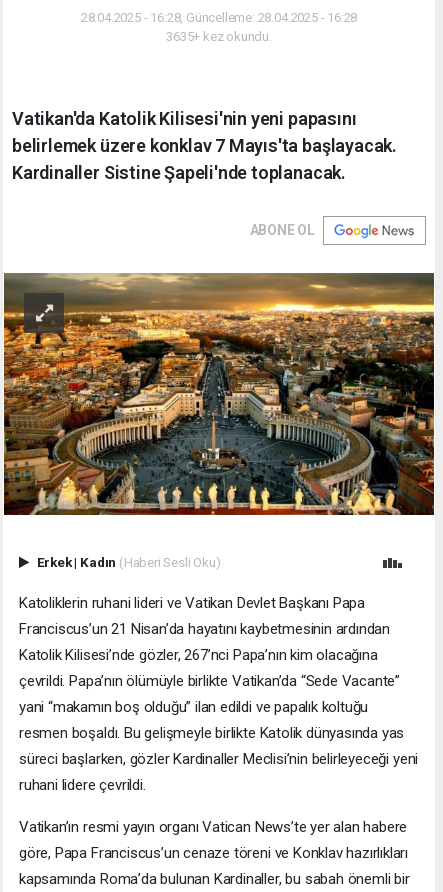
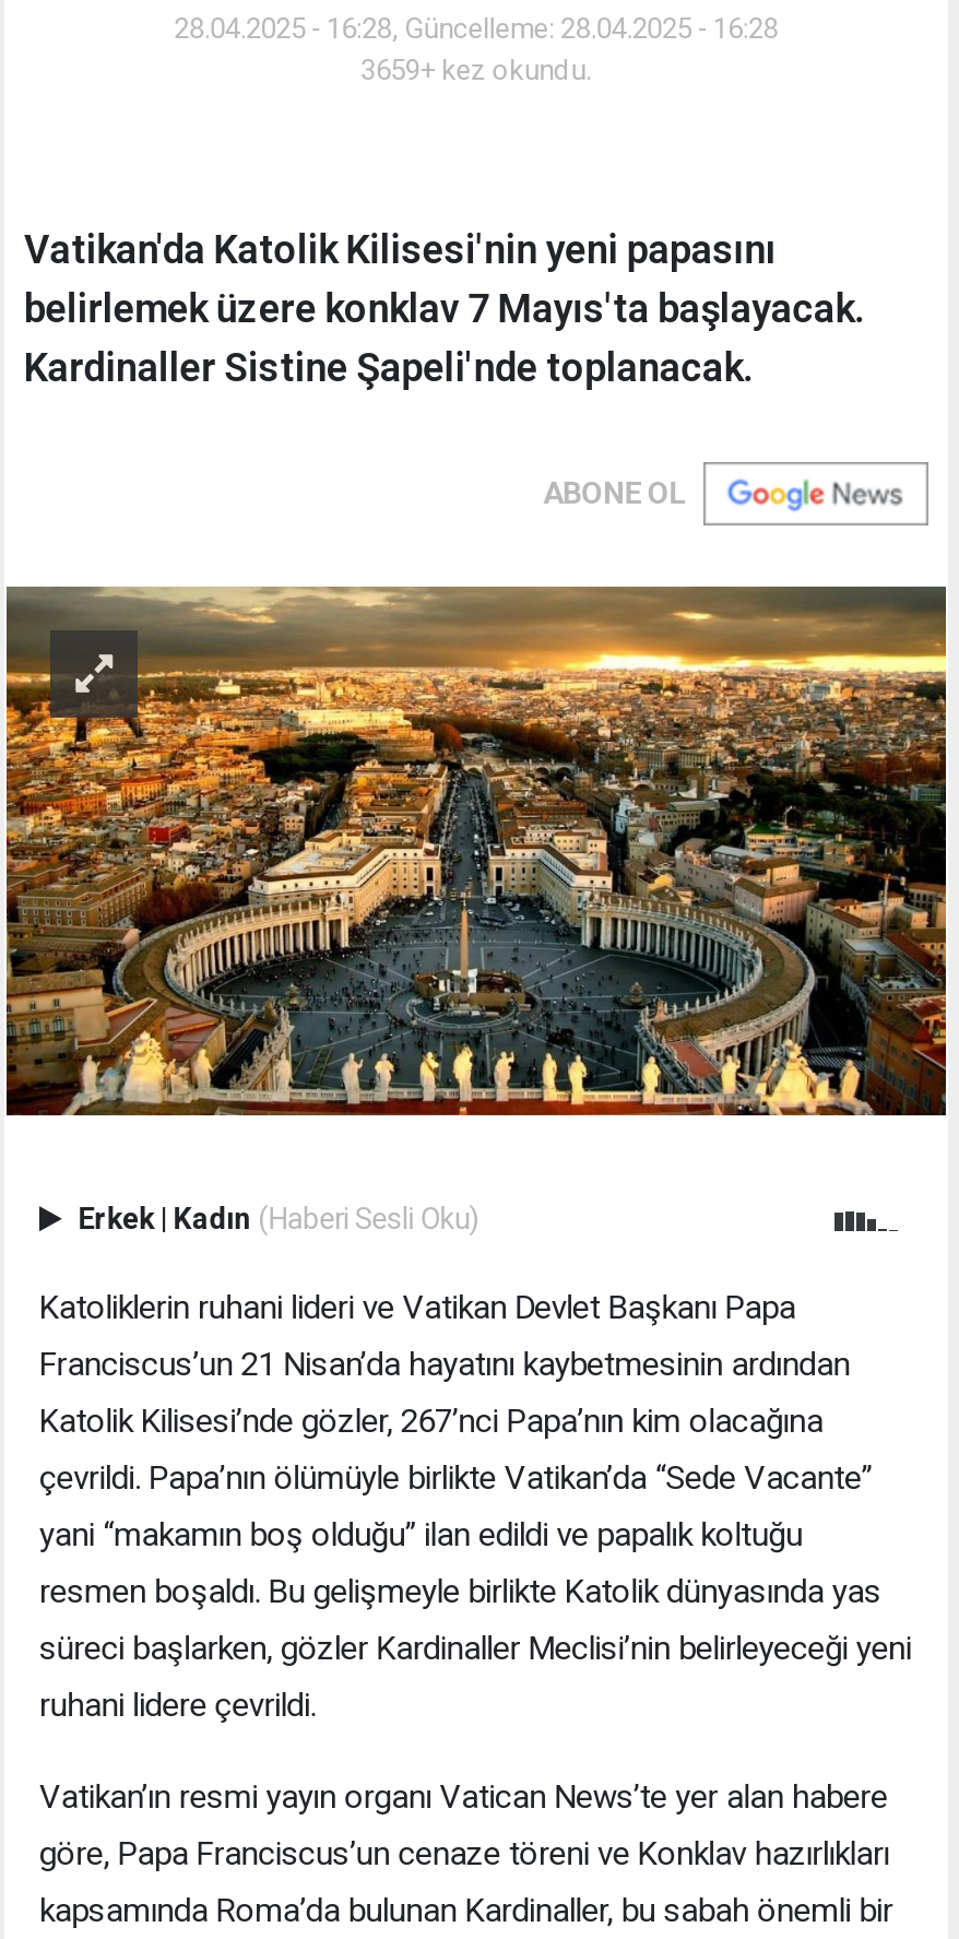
- 3635+ kez okundu.
+ 3659+ kez okundu.
